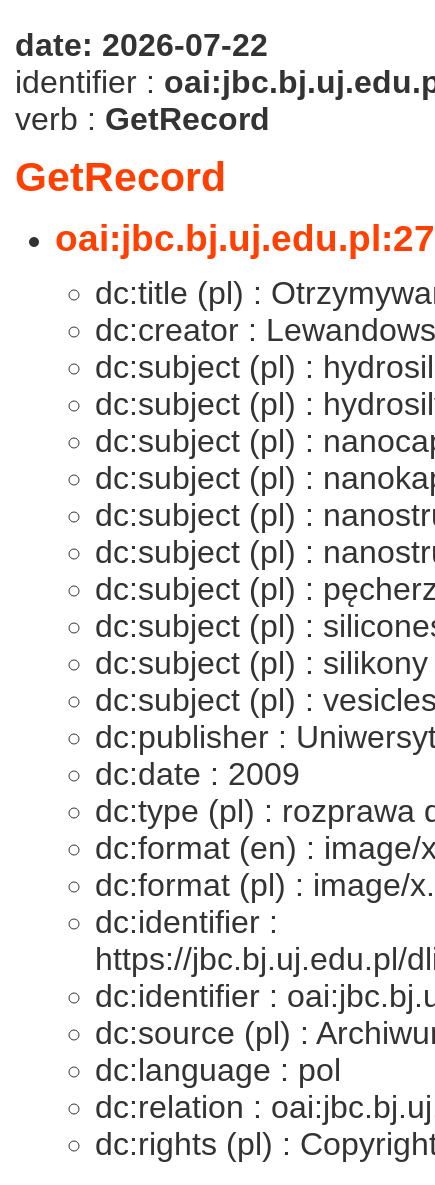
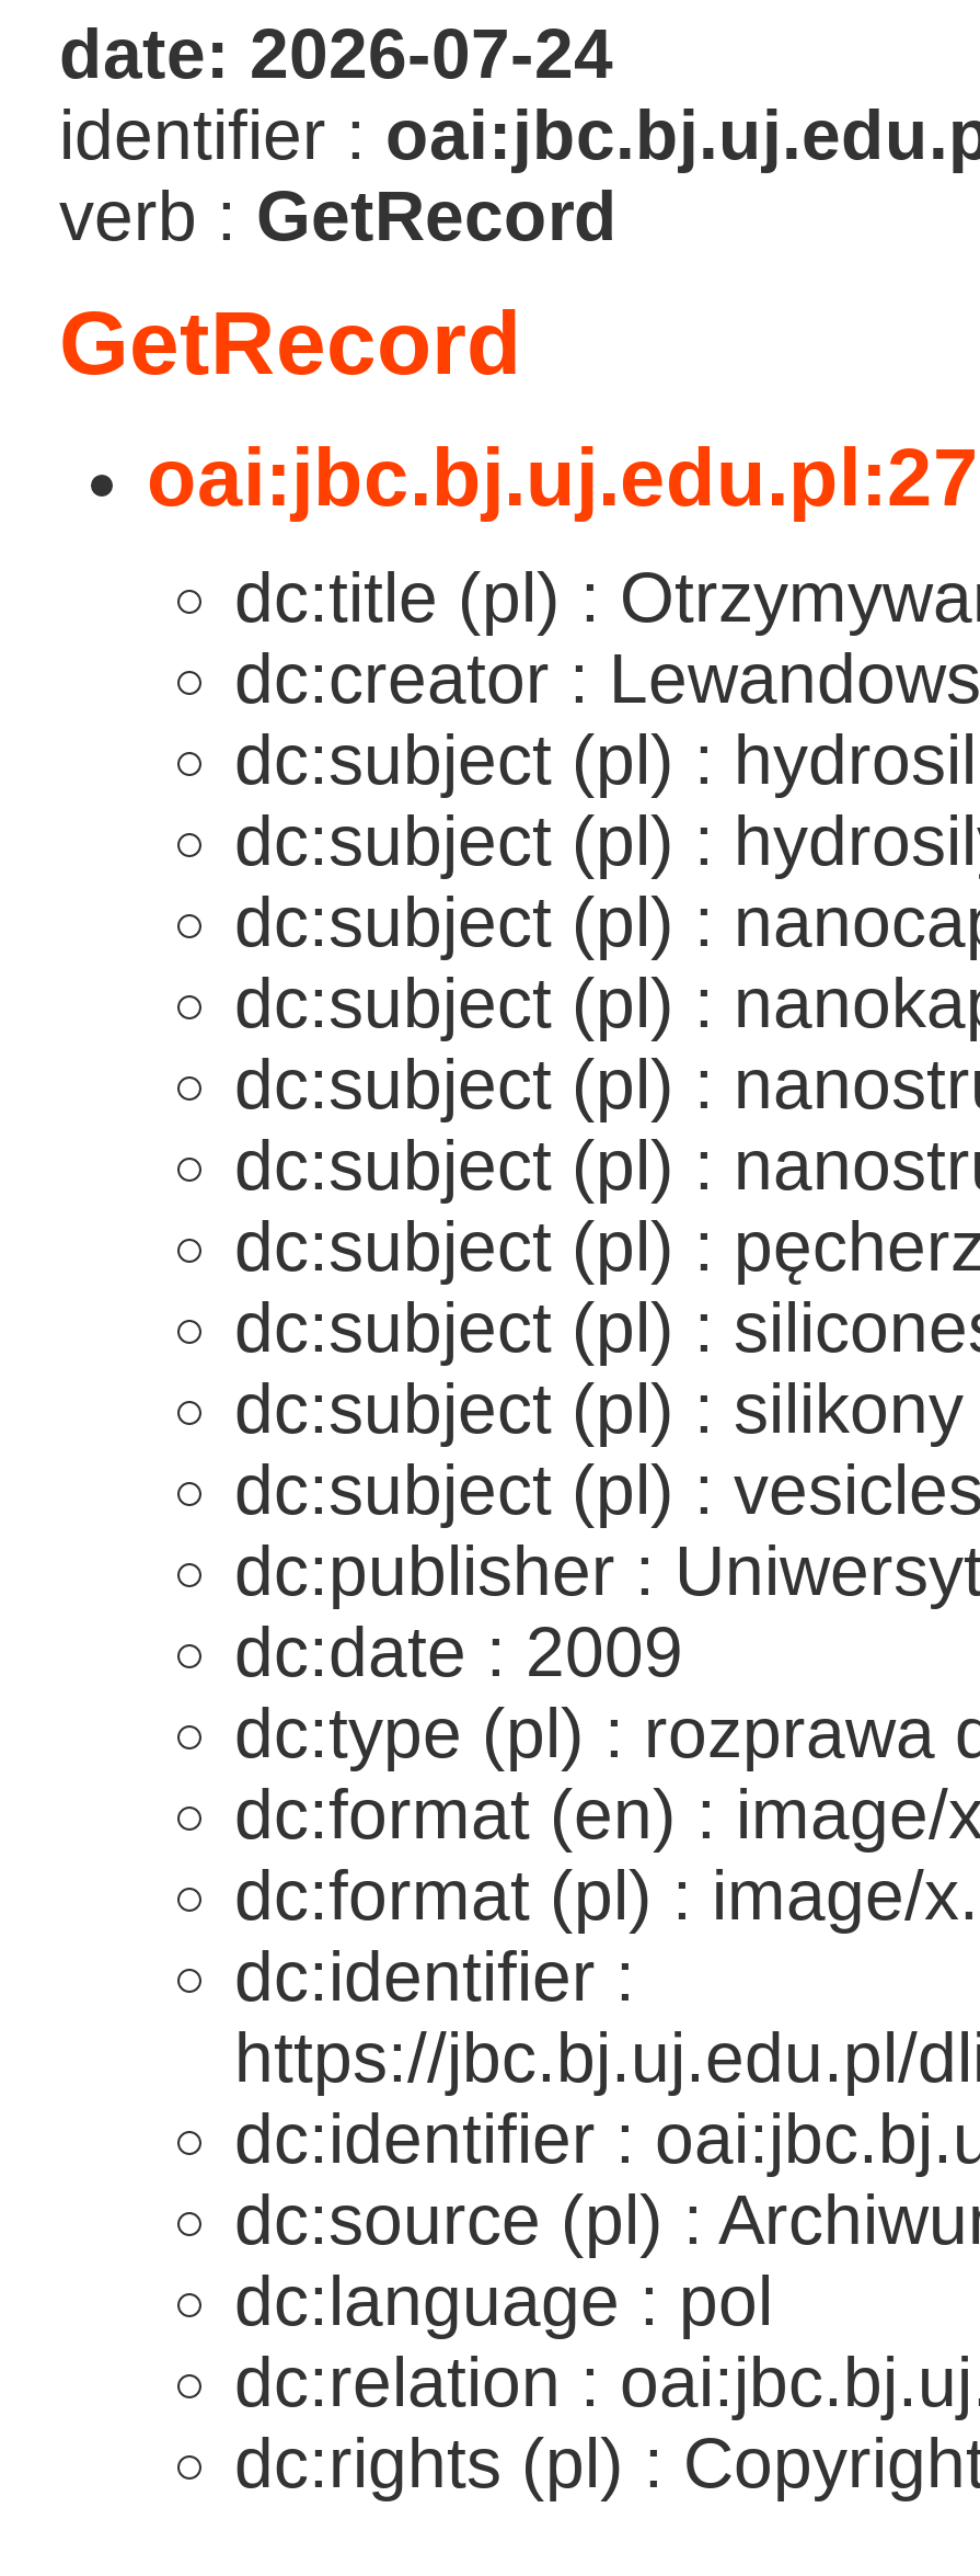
- date: 2026-07-22
+ date: 2026-07-24
